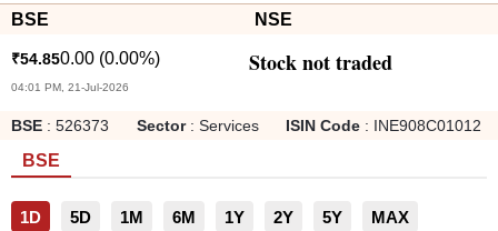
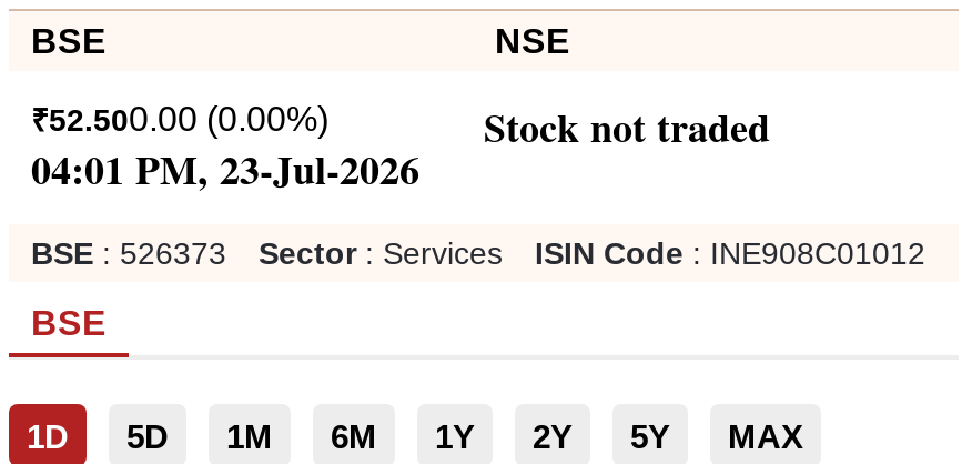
- ₹54.850.00 (0.00%)
+ ₹52.500.00 (0.00%)

- 04:01 PM, 21-Jul-2026
+ 04:01 PM, 23-Jul-2026
